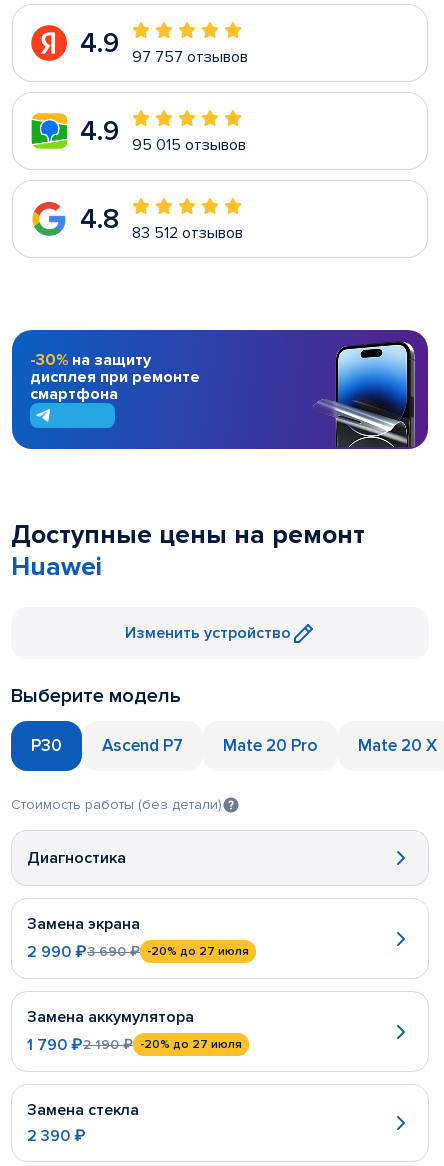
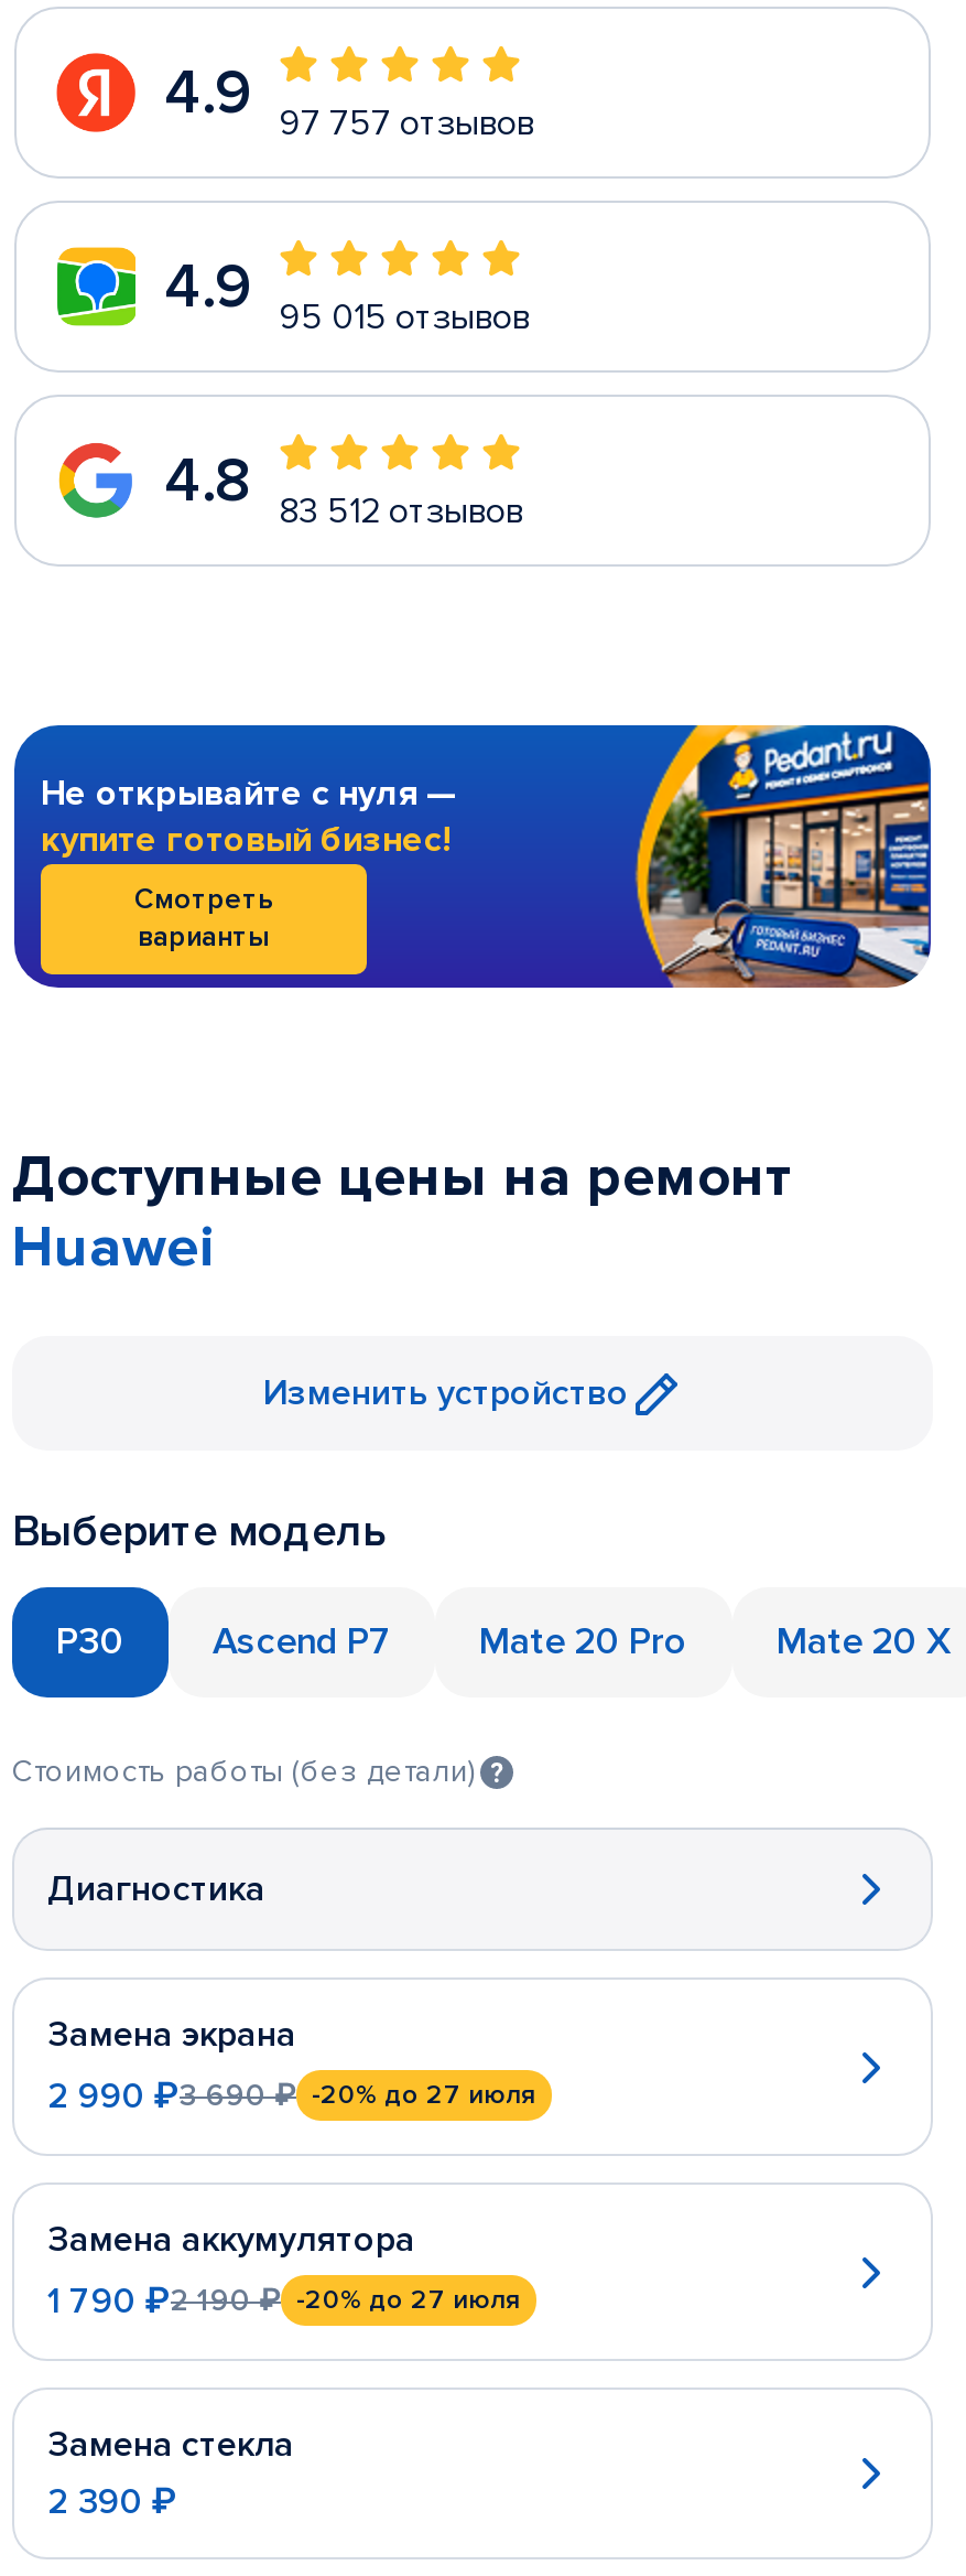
- [image]
- -30% на защиту
- дисплея при ремонте
- смартфона
+ [image]
+ Не открывайте с нуля —
+ купите готовый бизнес!
+ Смотреть
+ варианты
